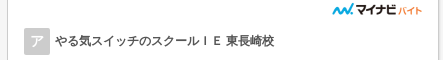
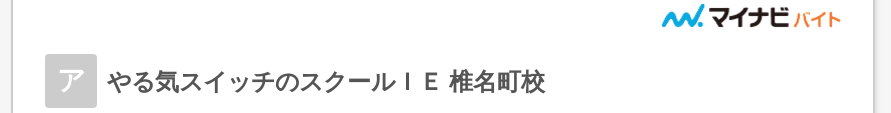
- やる気スイッチのスクールＩＥ 東長崎校
+ やる気スイッチのスクールＩＥ 椎名町校
